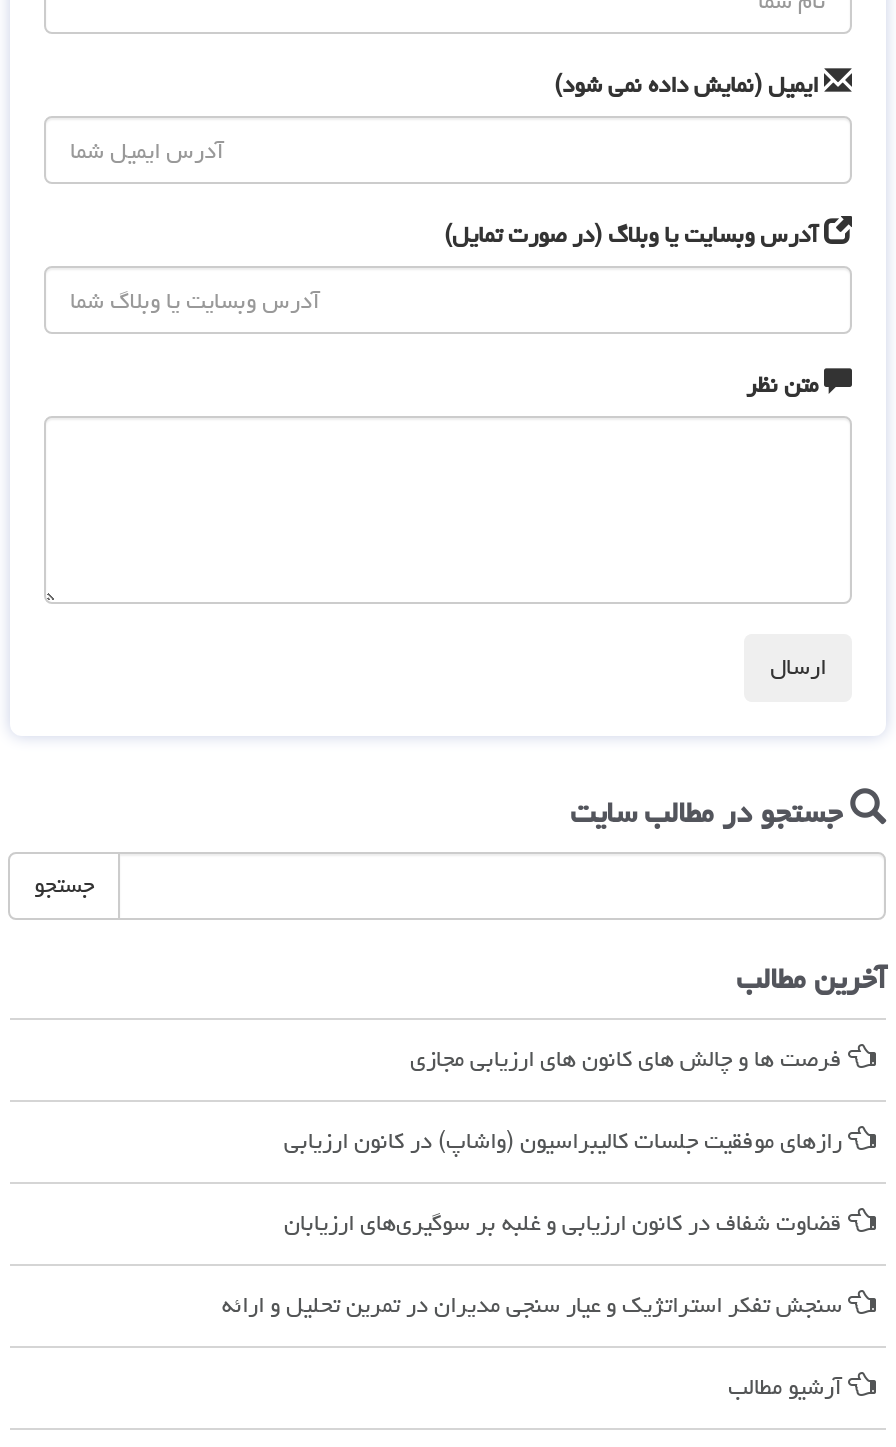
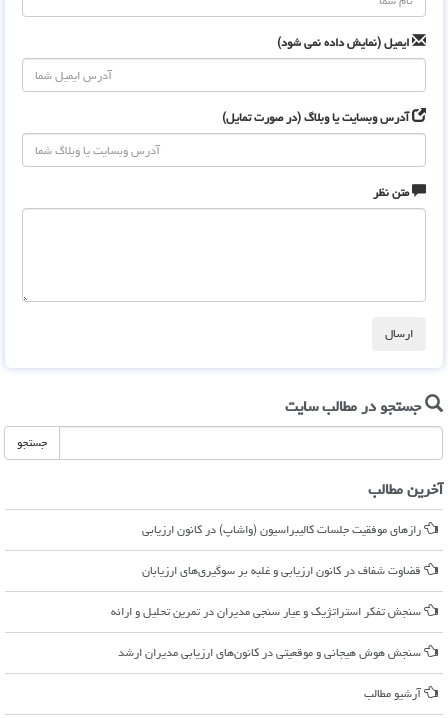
- فرصت ها و چالش های کانون های ارزیابی مجازی

moved up: رازهای موفقیت جلسات کالیبراسیون (واشاپ) در کانون ارزیابی | قضاوت شفاف در کانون ارزیابی و غلبه بر سوگیری‌های ارزیابان | سنجش تفکر استراتژیک و عیار سنجی مدیران در تمرین تحلیل و ارائه

+ سنجش هوش هیجانی و موقعیتی در کانون‌های ارزیابی مدیران ارشد
